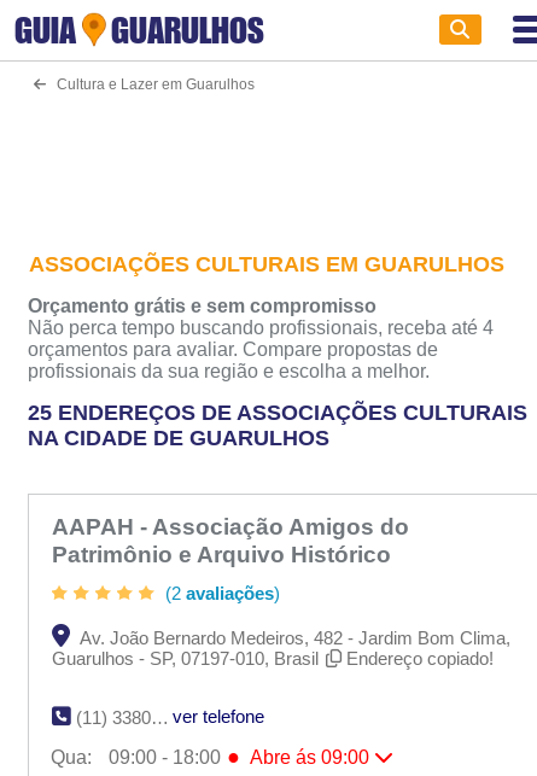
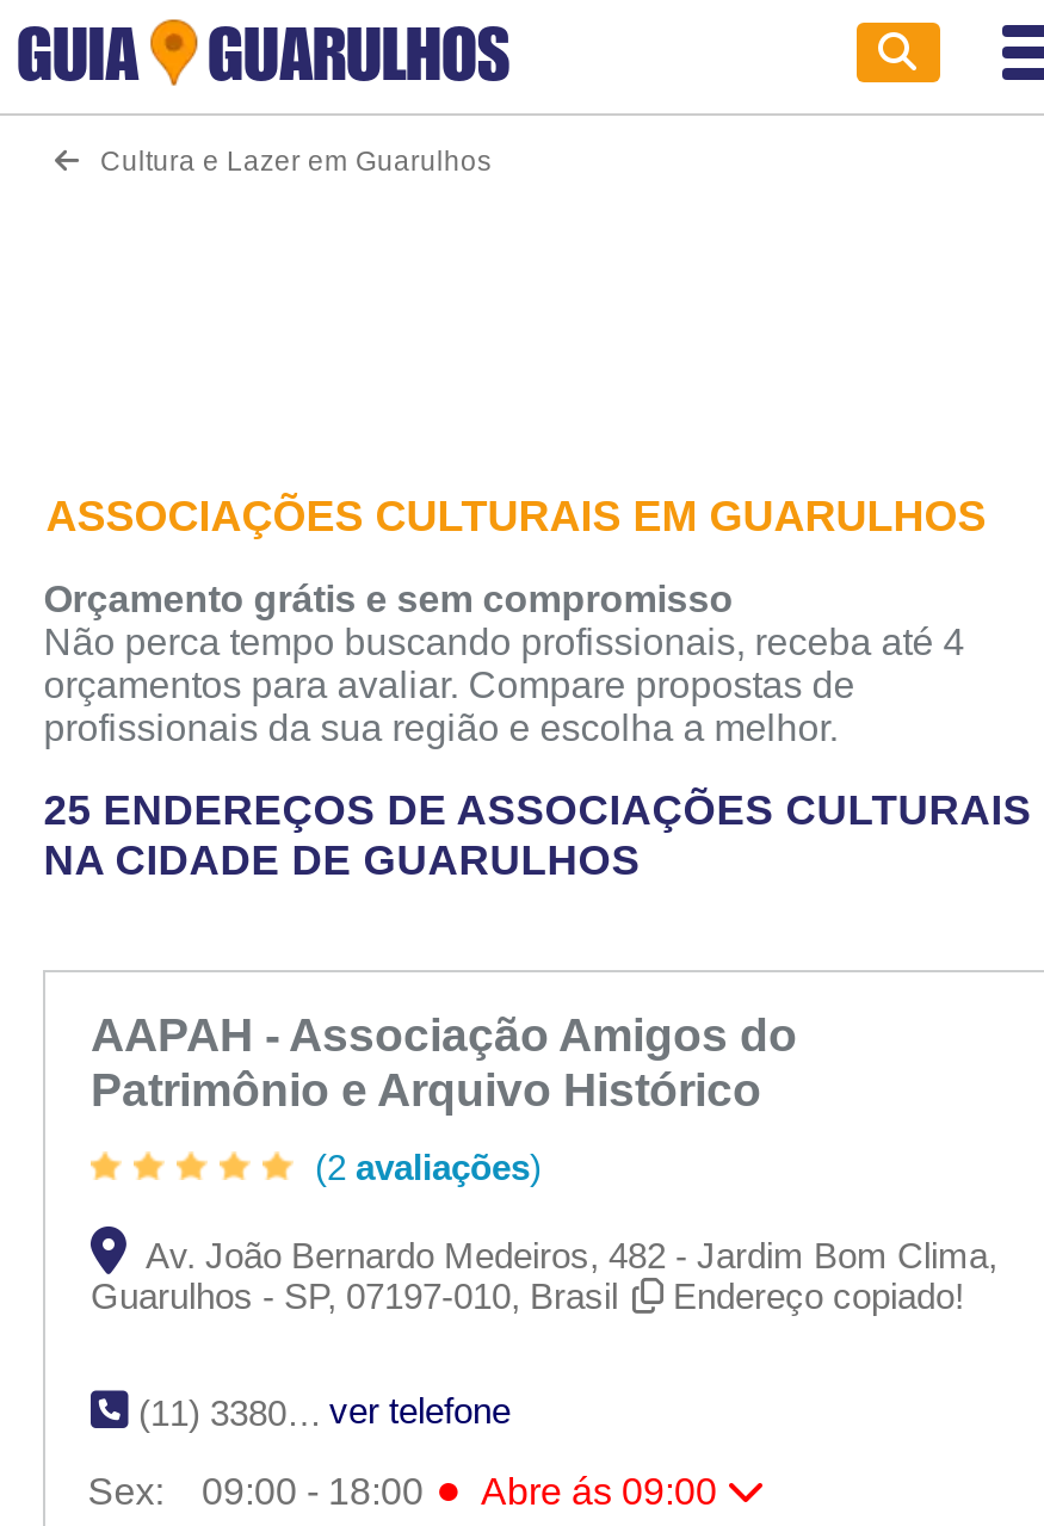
- Qua:
+ Sex:
